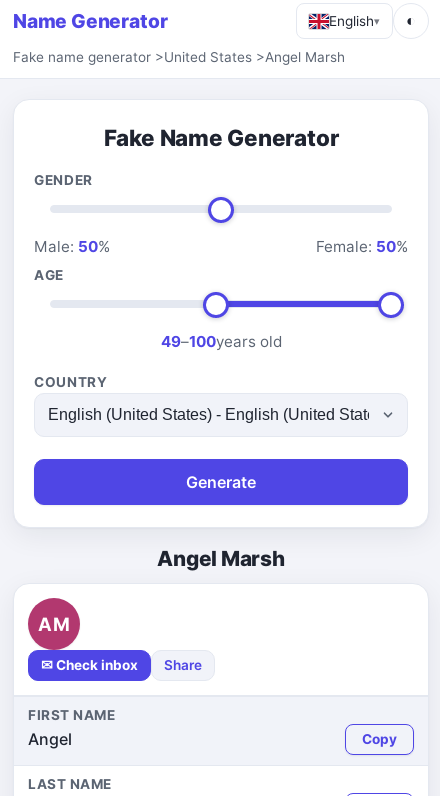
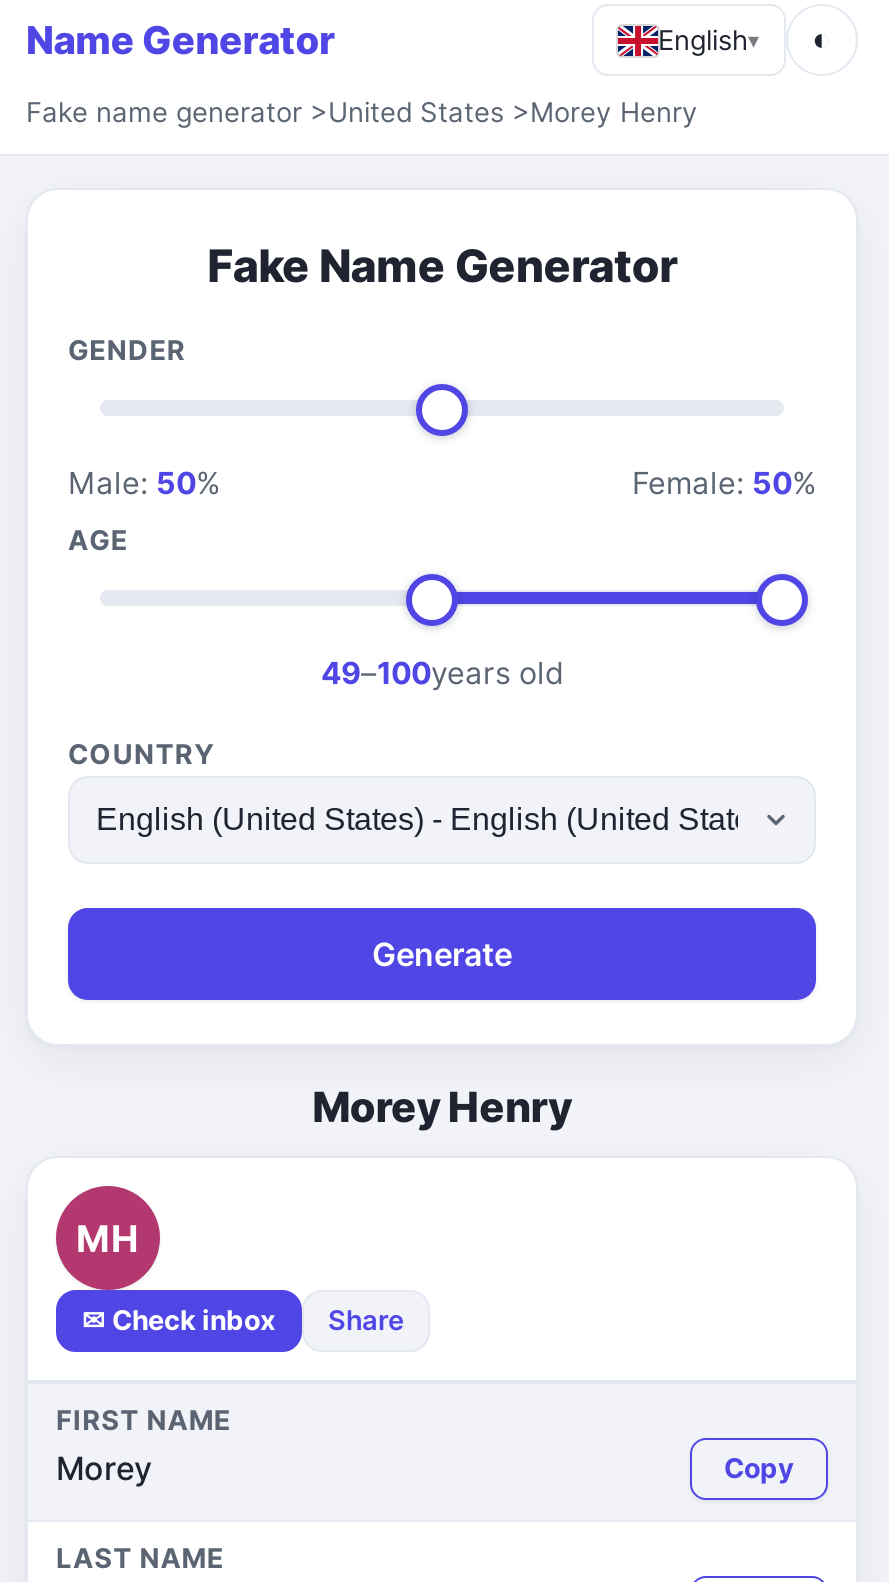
- Fake name generator >United States >Angel Marsh
+ Fake name generator >United States >Morey Henry

- Angel Marsh
+ Morey Henry

- AM
+ MH

- Angel
+ Morey
